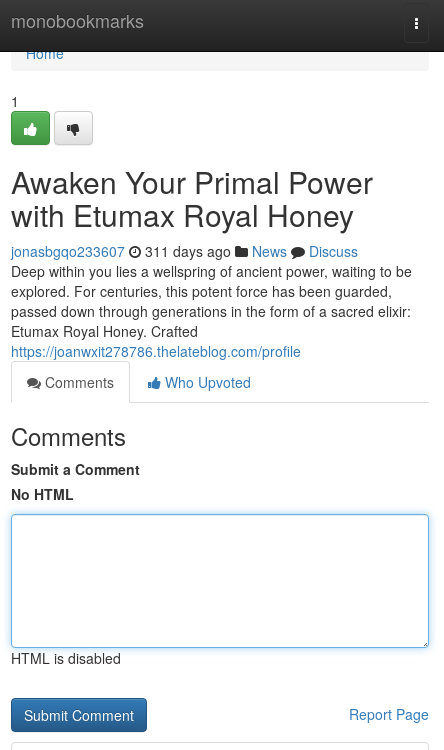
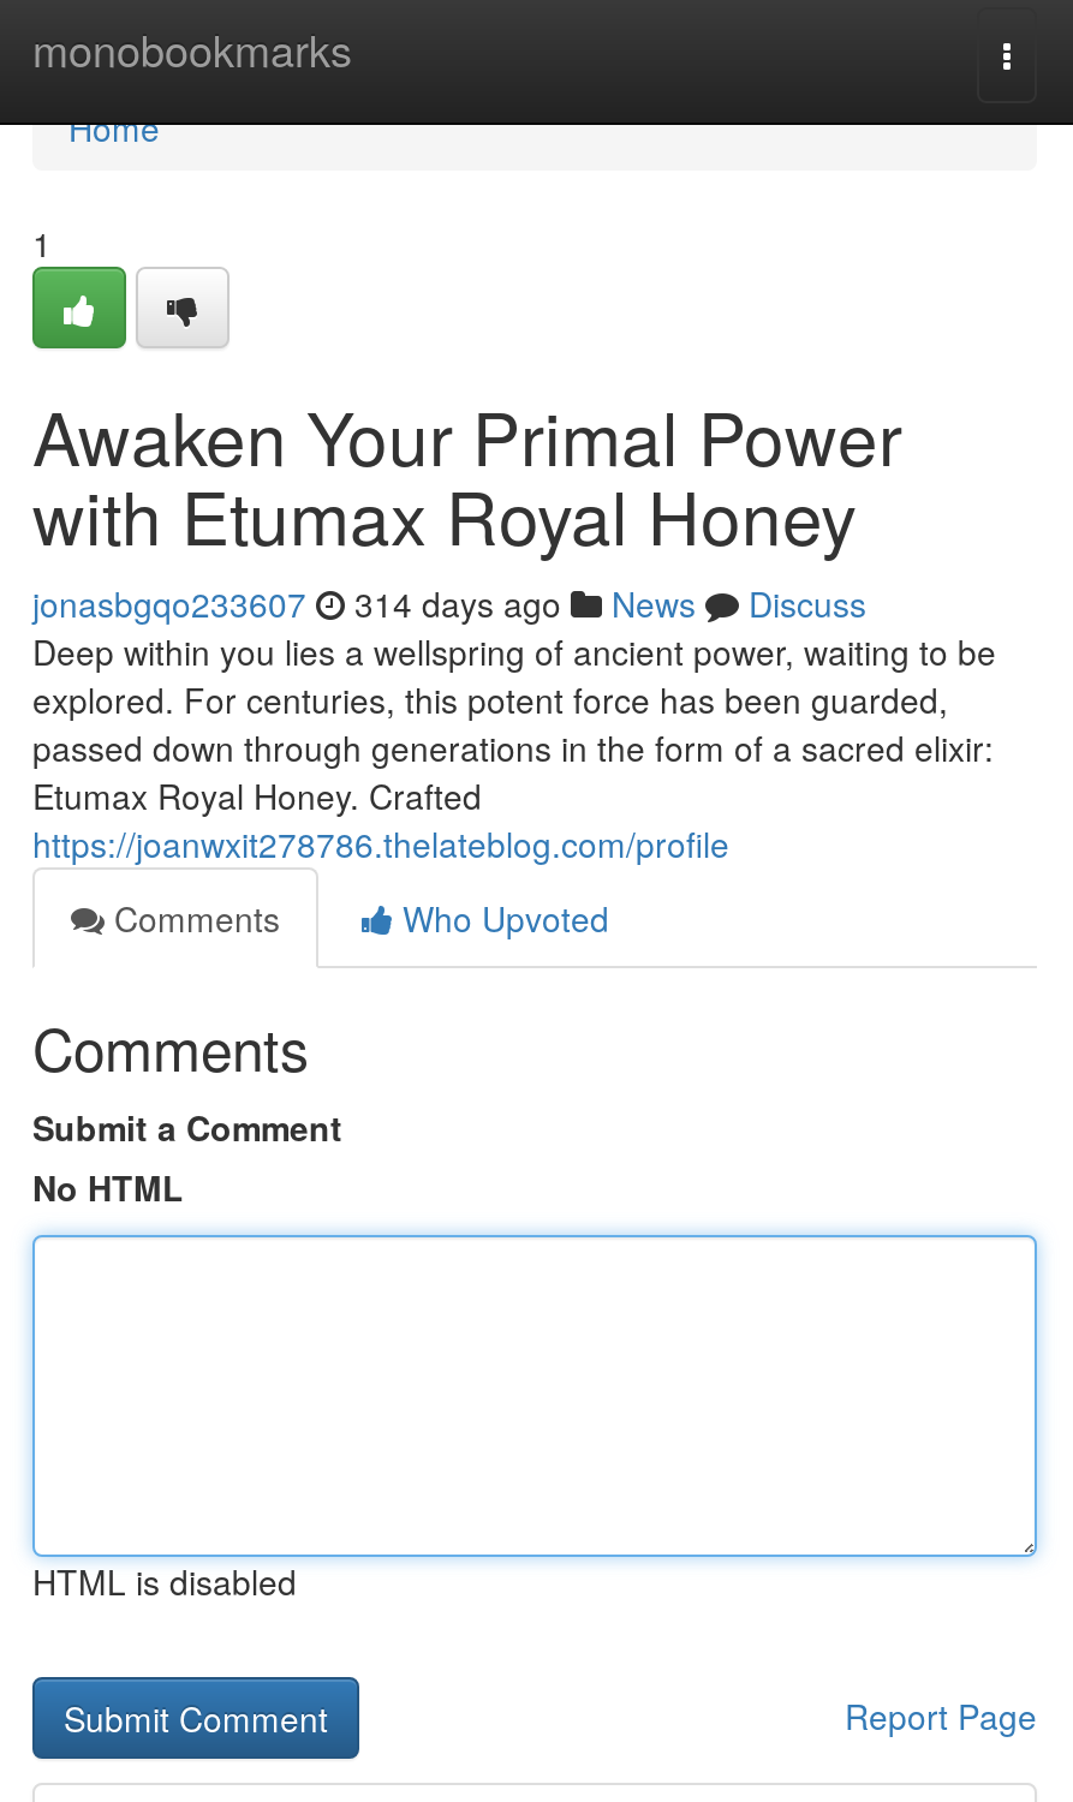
- jonasbgqo233607 311 days ago News Discuss
+ jonasbgqo233607 314 days ago News Discuss
